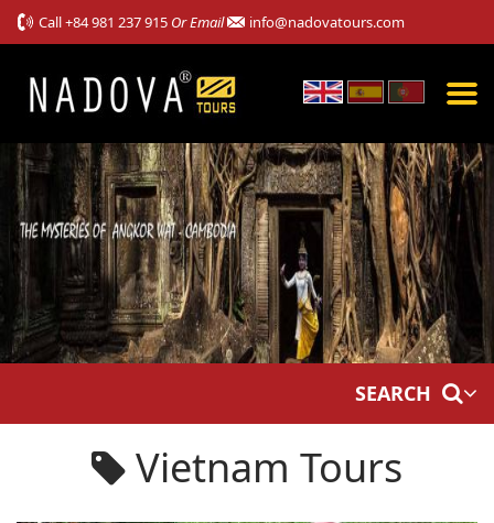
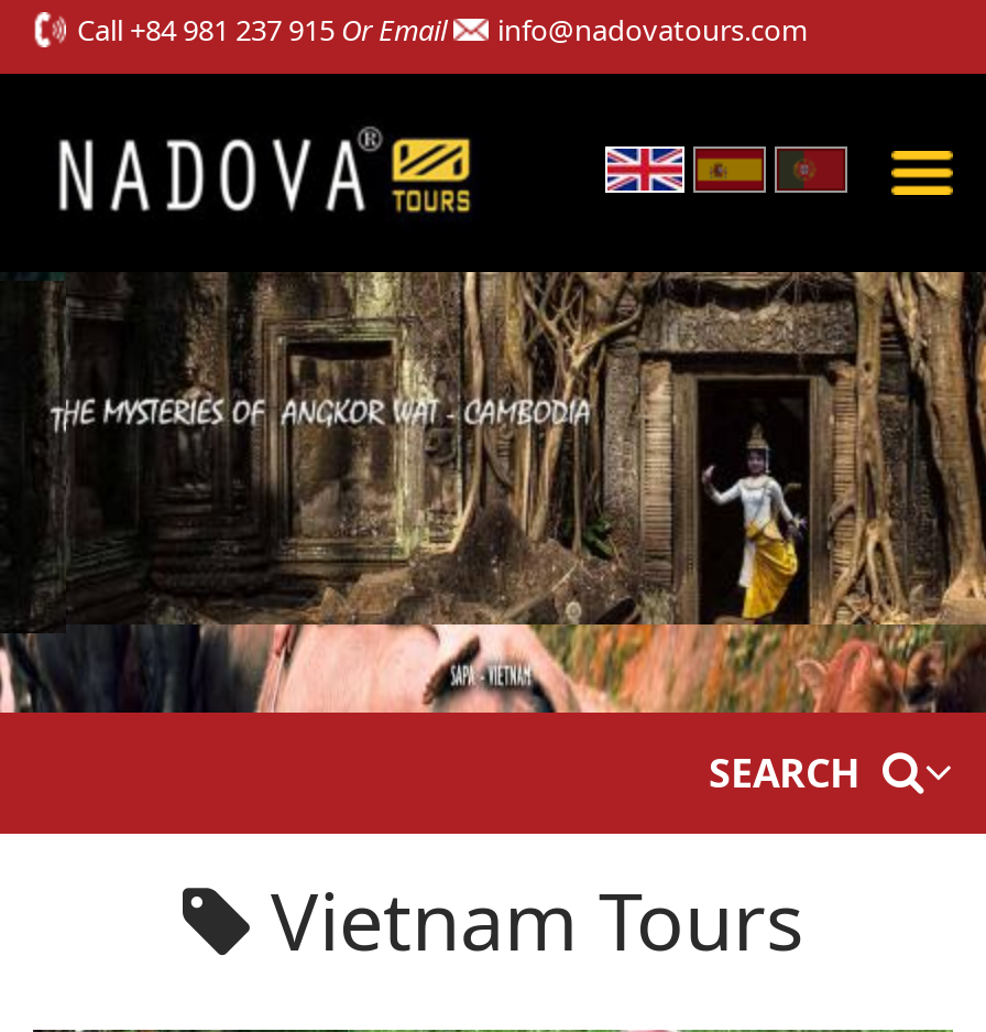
- [image]
+ [image]
